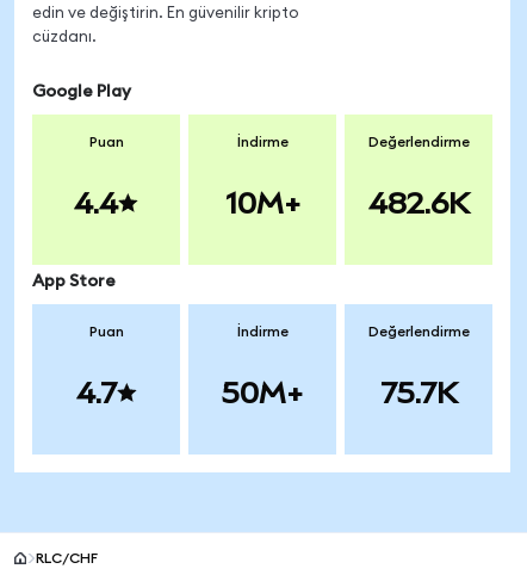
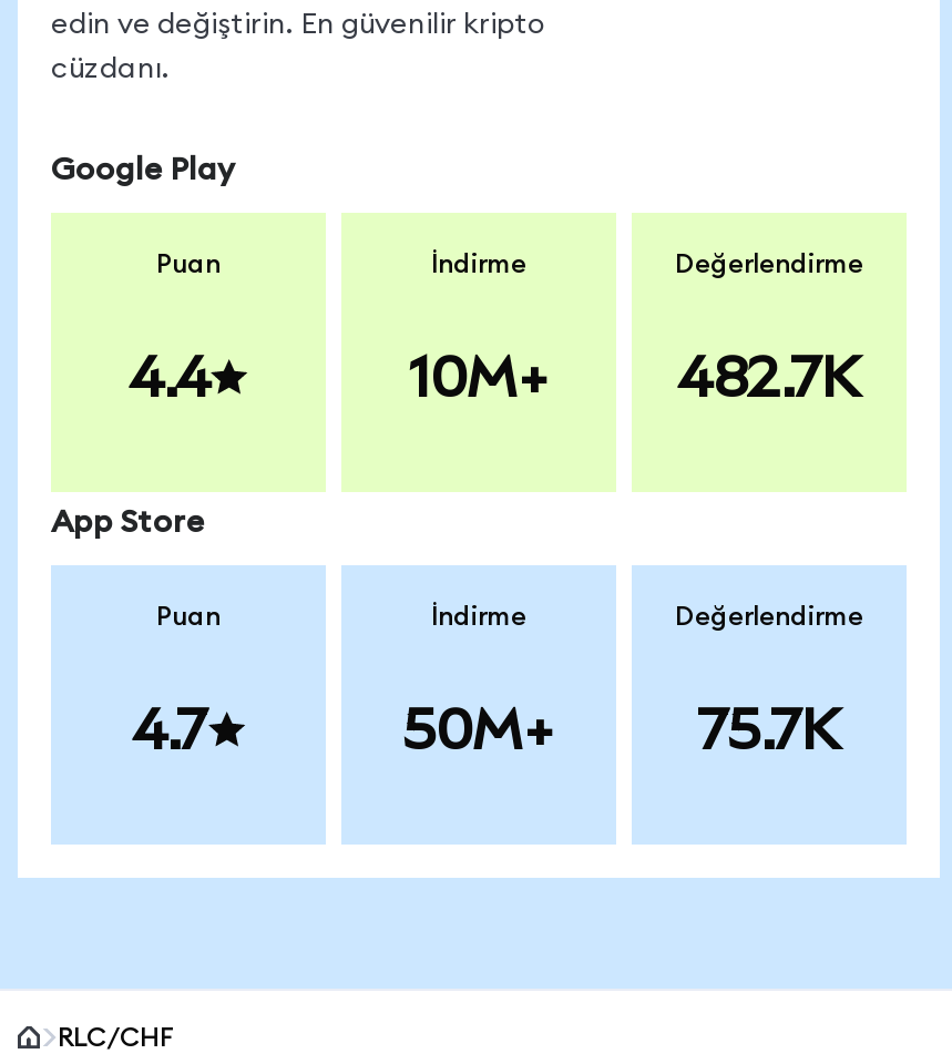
- 482.6K
+ 482.7K
